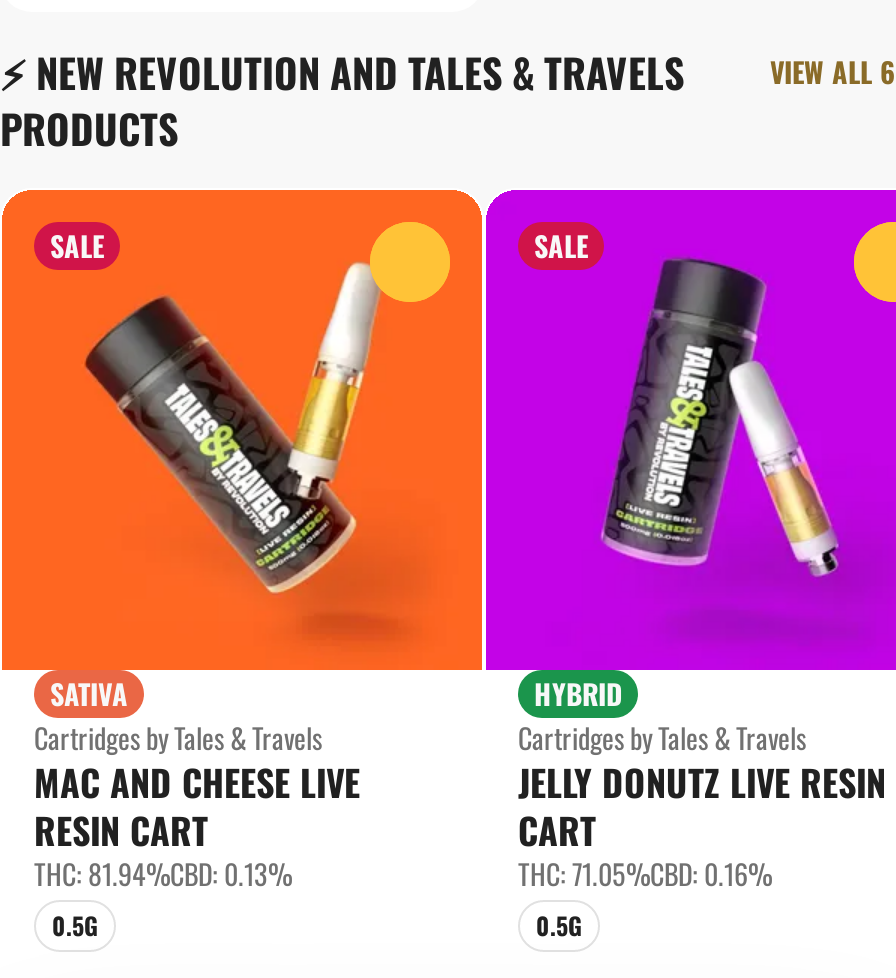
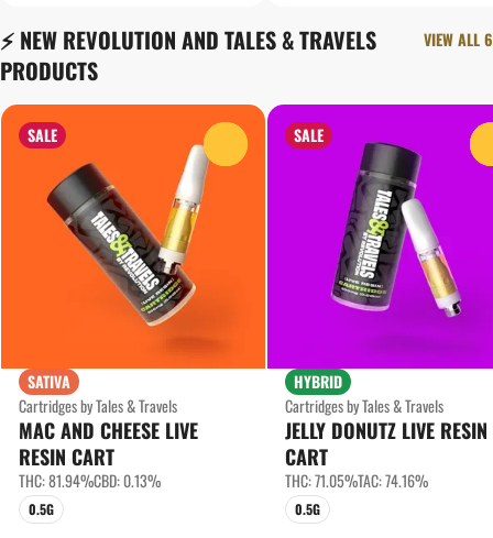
- THC: 71.05%CBD: 0.16%
+ THC: 71.05%TAC: 74.16%
